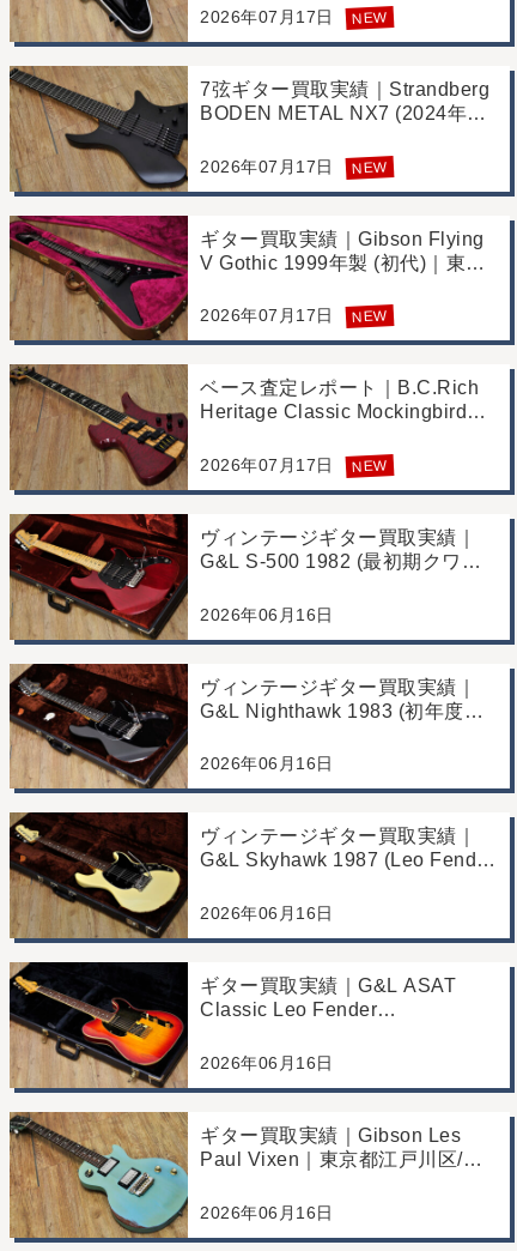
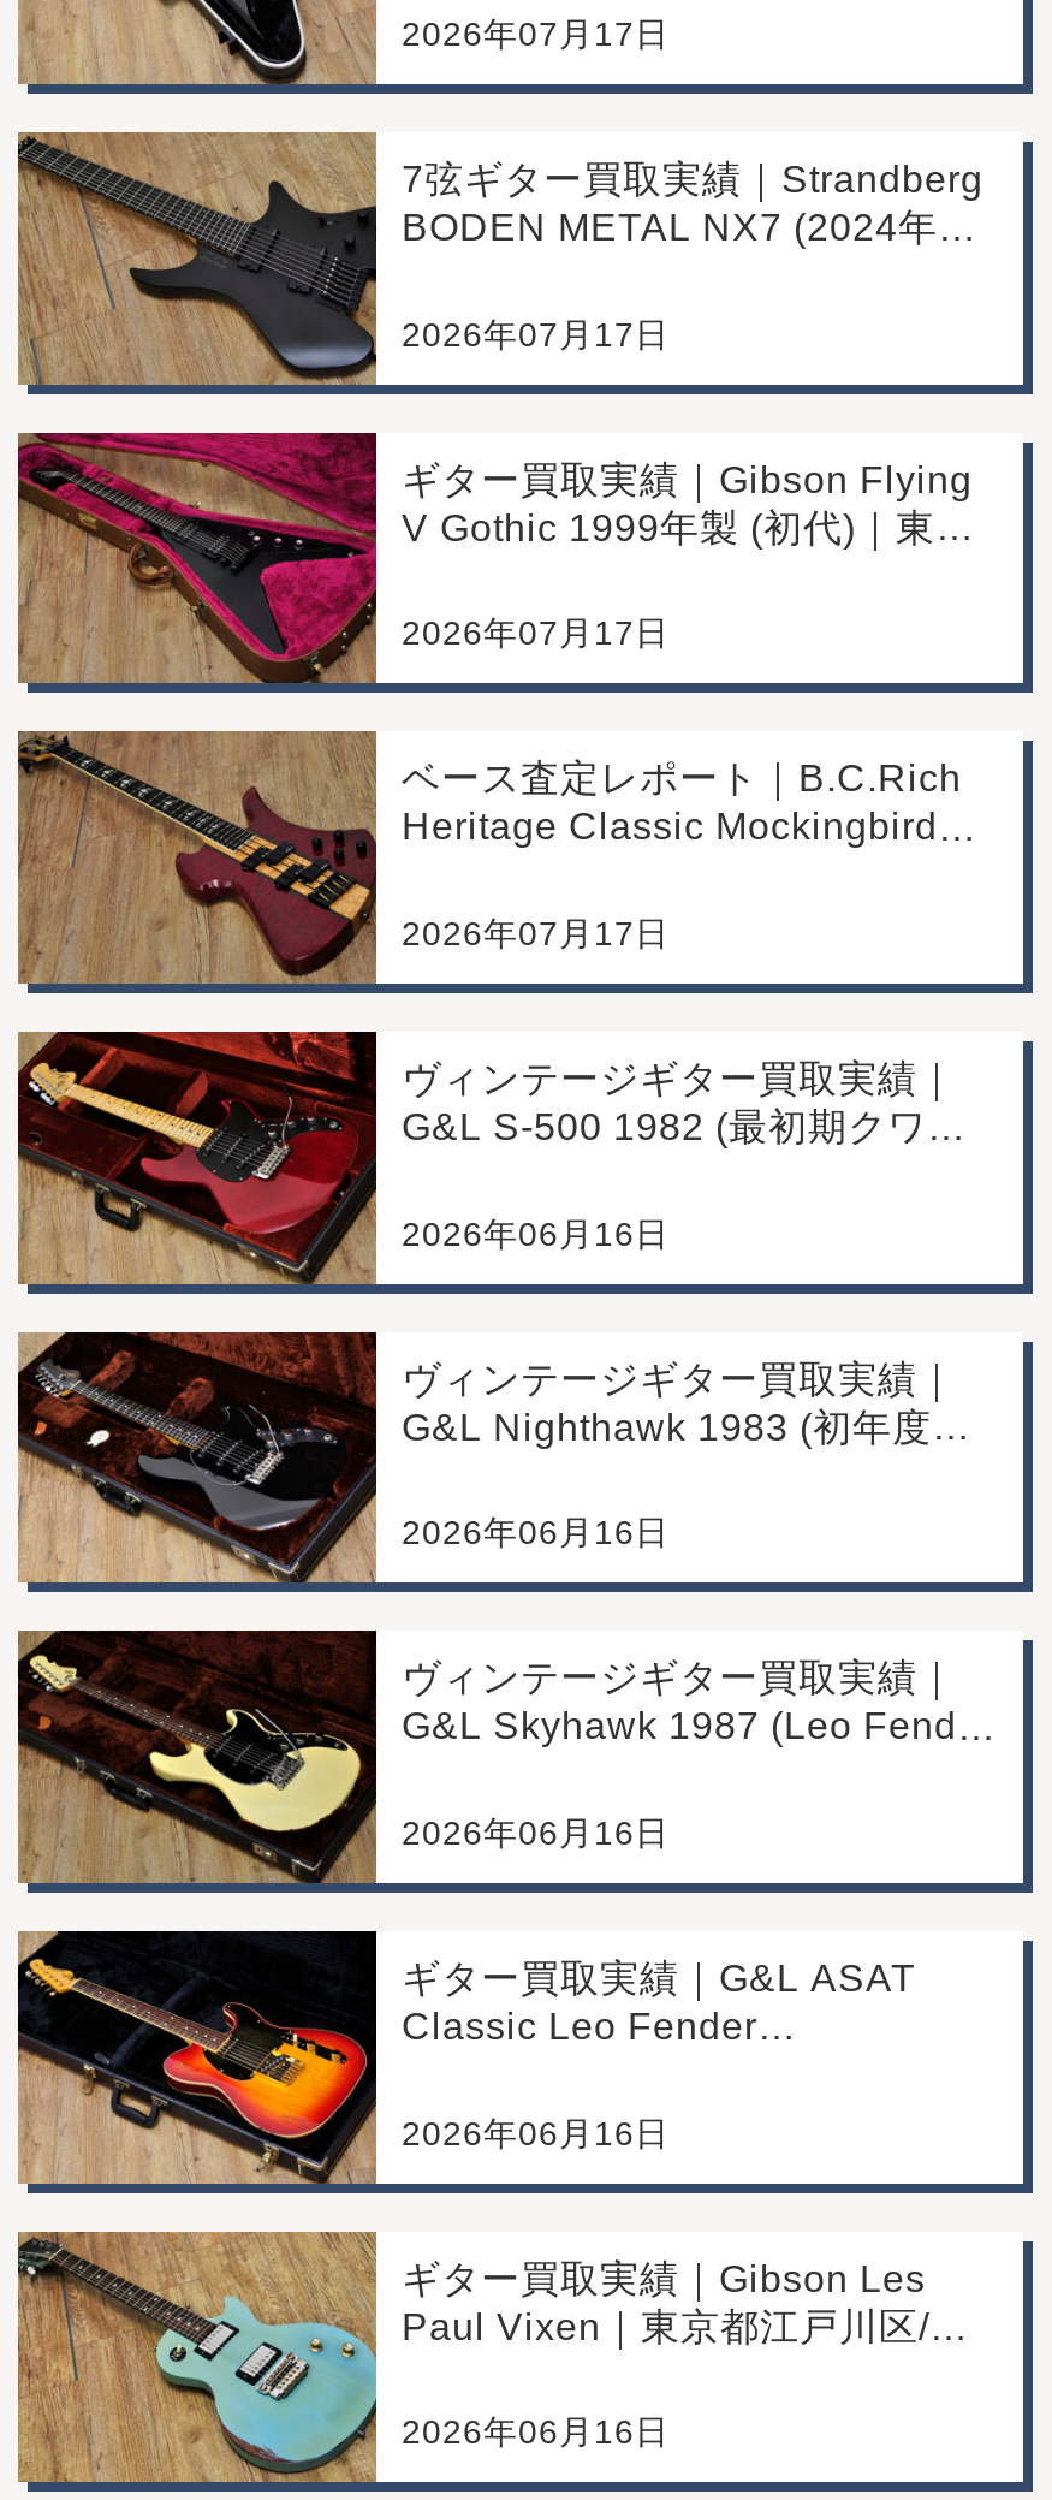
- NEW

- NEW

- NEW

- NEW
